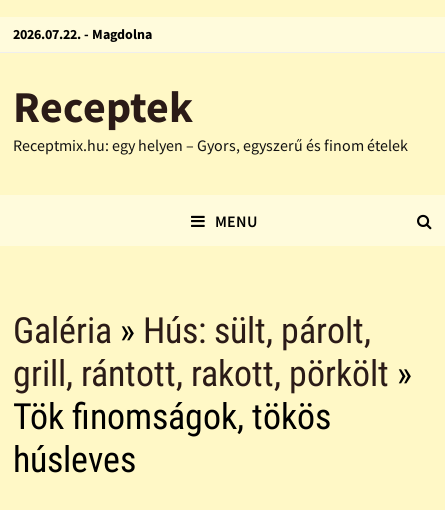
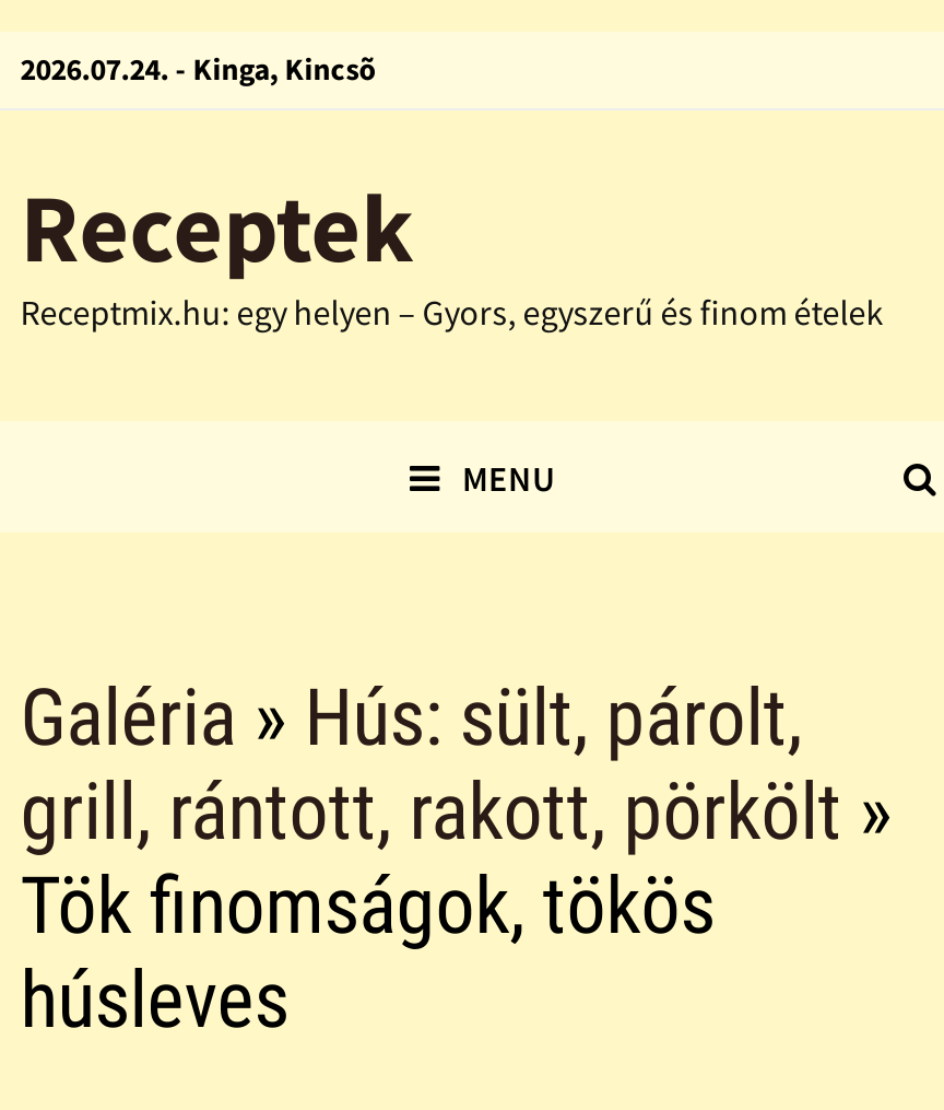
- 2026.07.22. - Magdolna
+ 2026.07.24. - Kinga, Kincsõ
